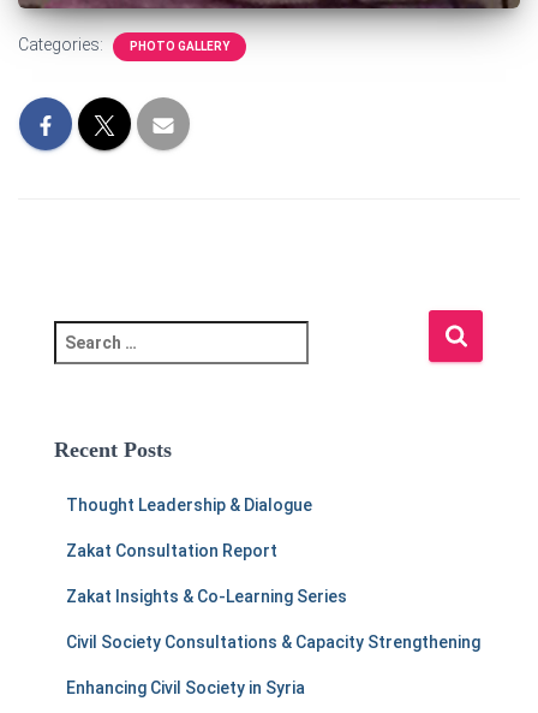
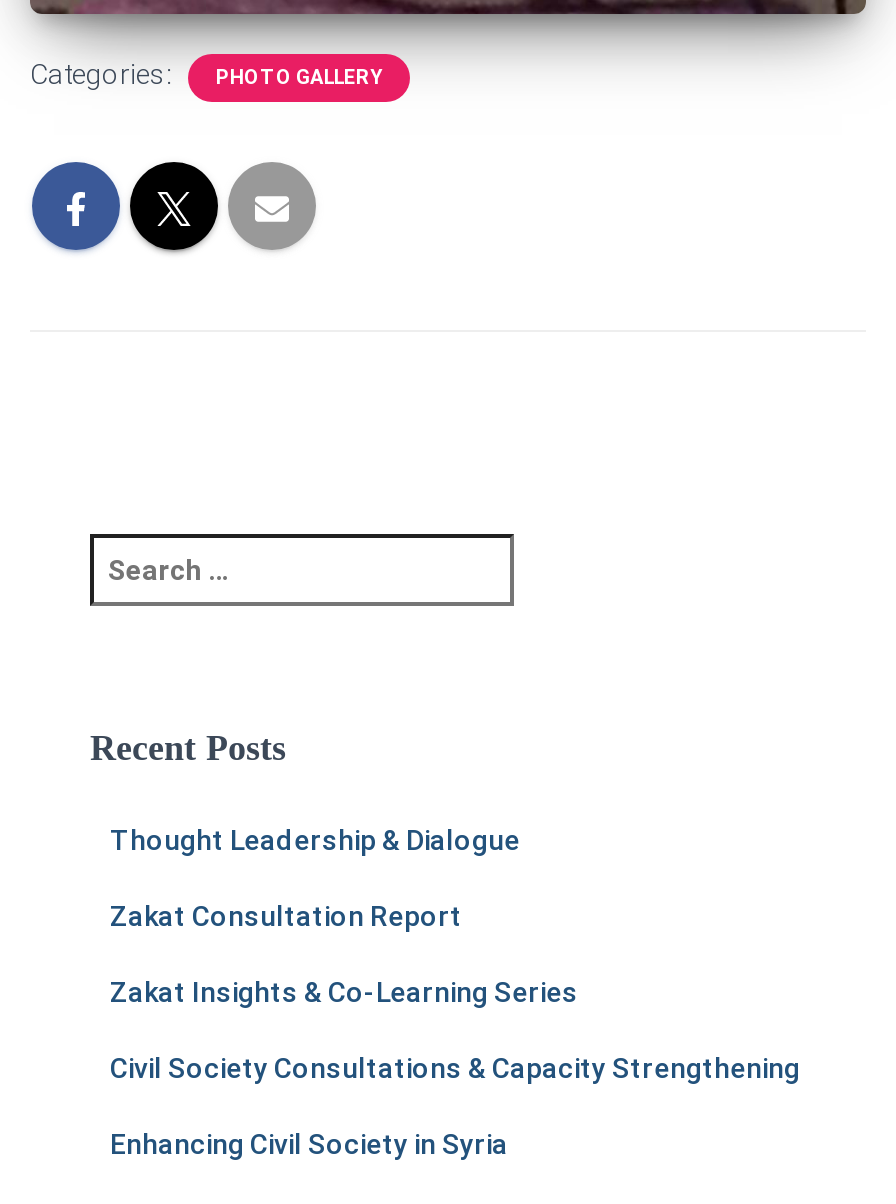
- [image]
